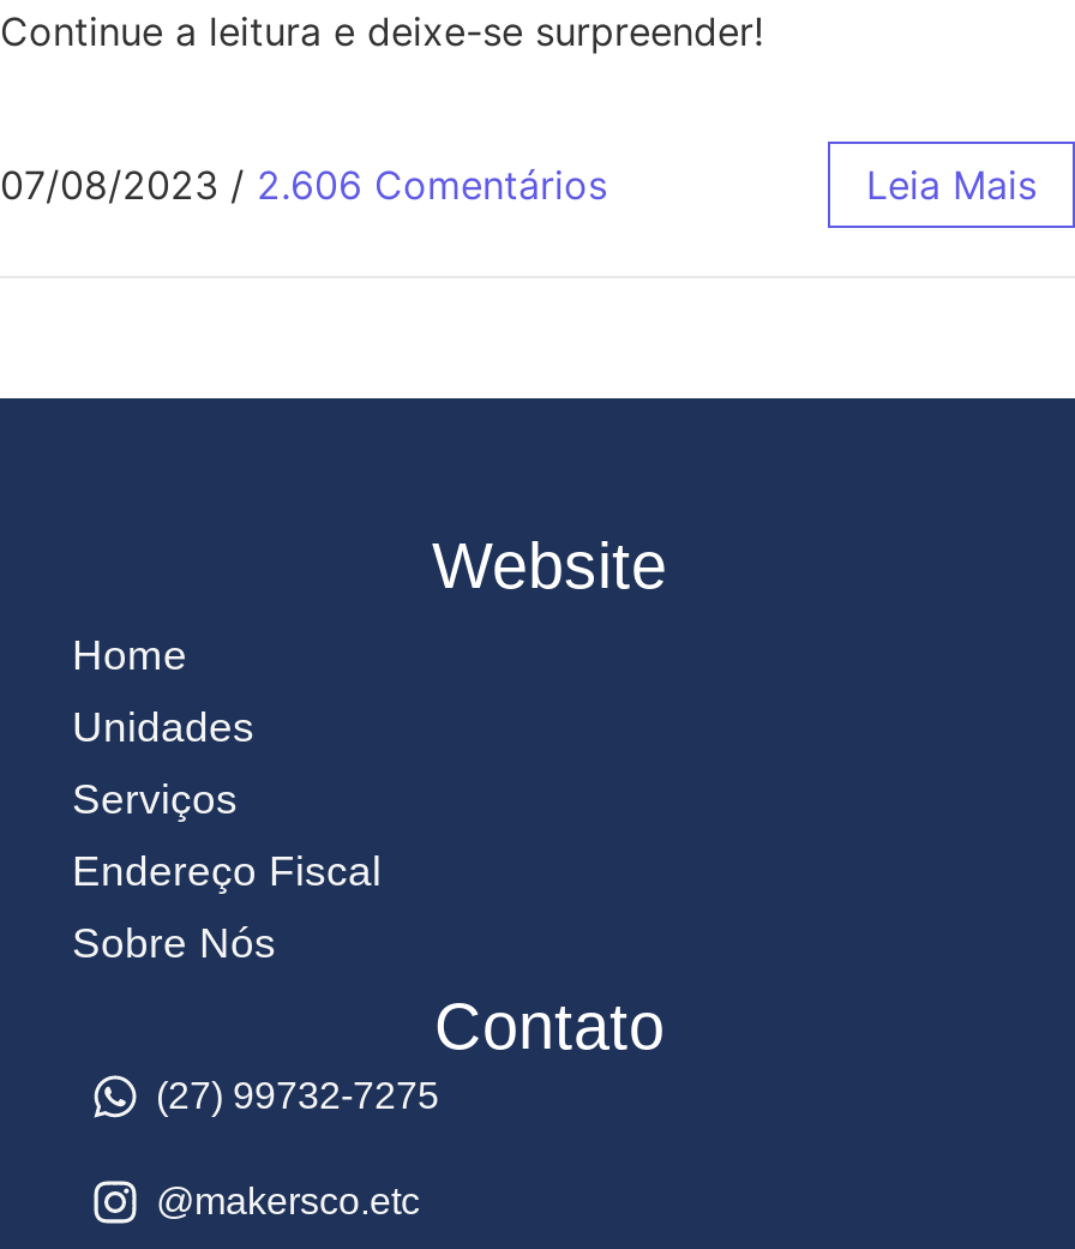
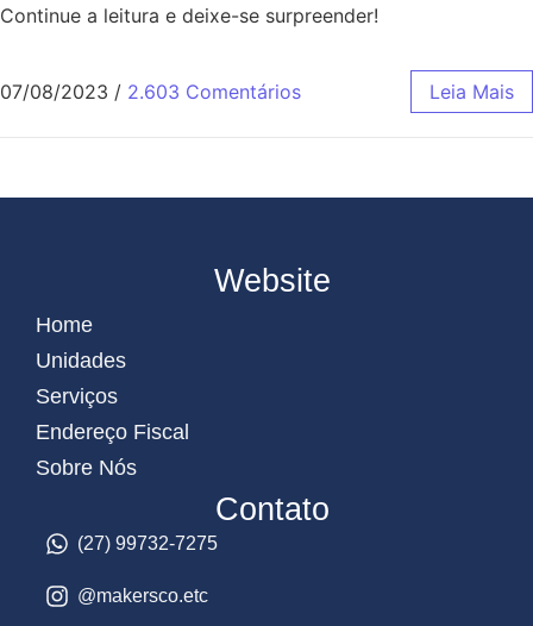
- 07/08/2023 / 2.606 Comentários
+ 07/08/2023 / 2.603 Comentários
